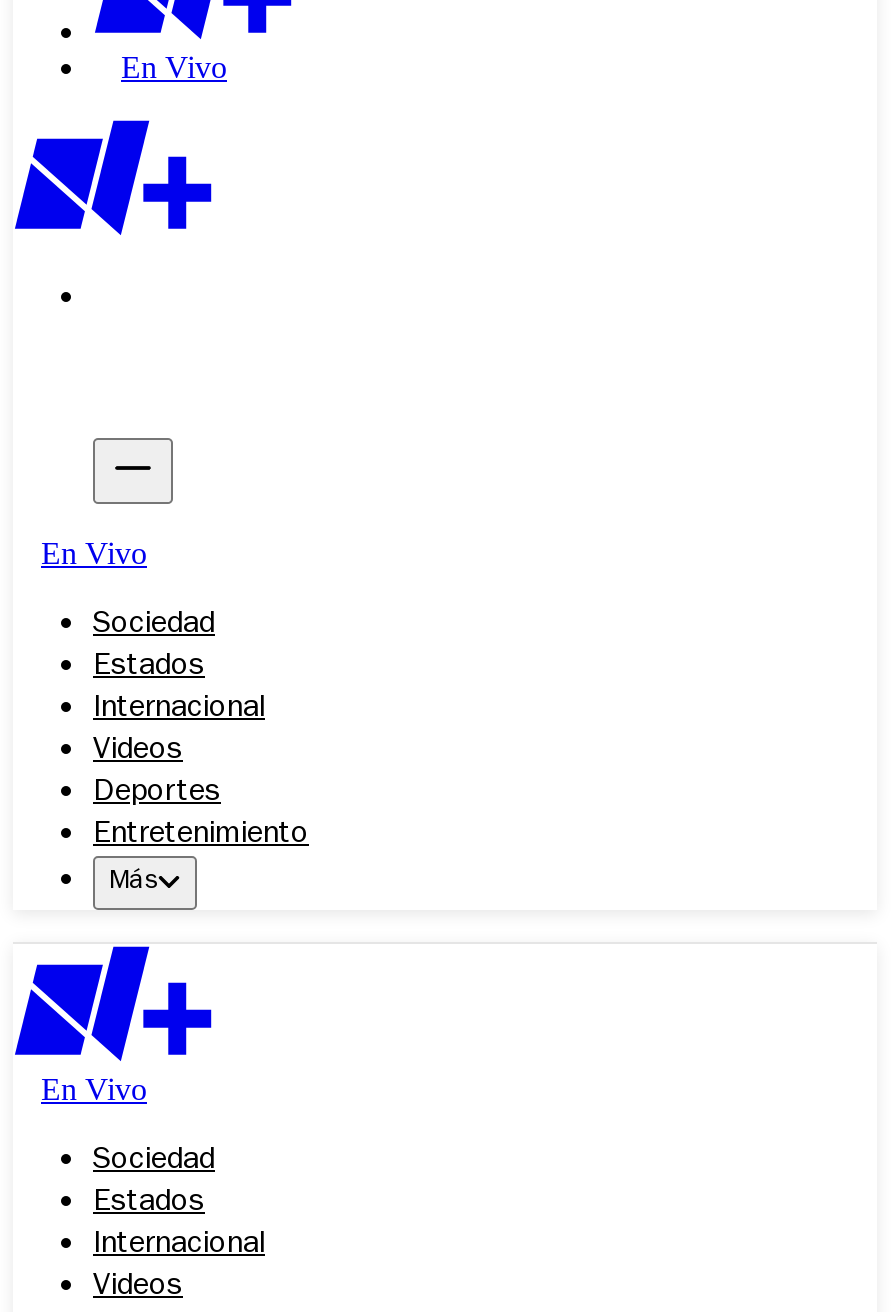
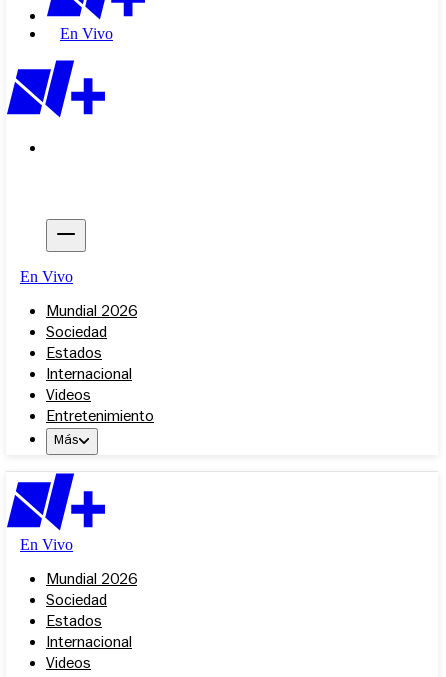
+ Mundial 2026

- Deportes

+ Mundial 2026
